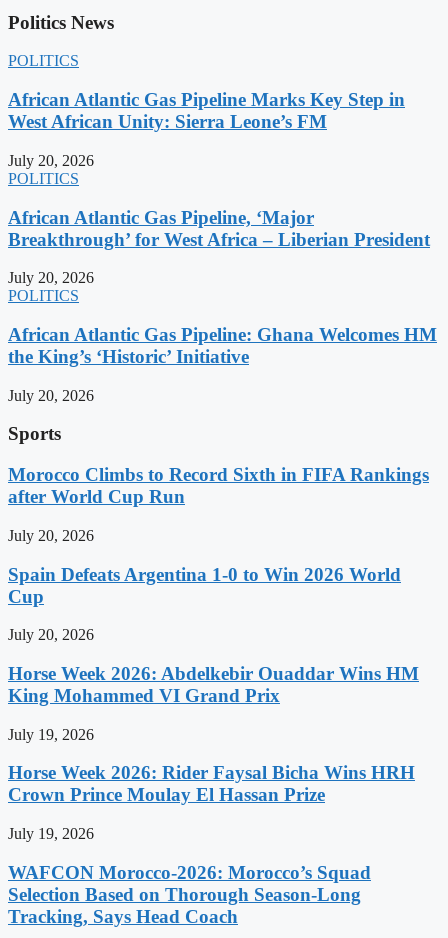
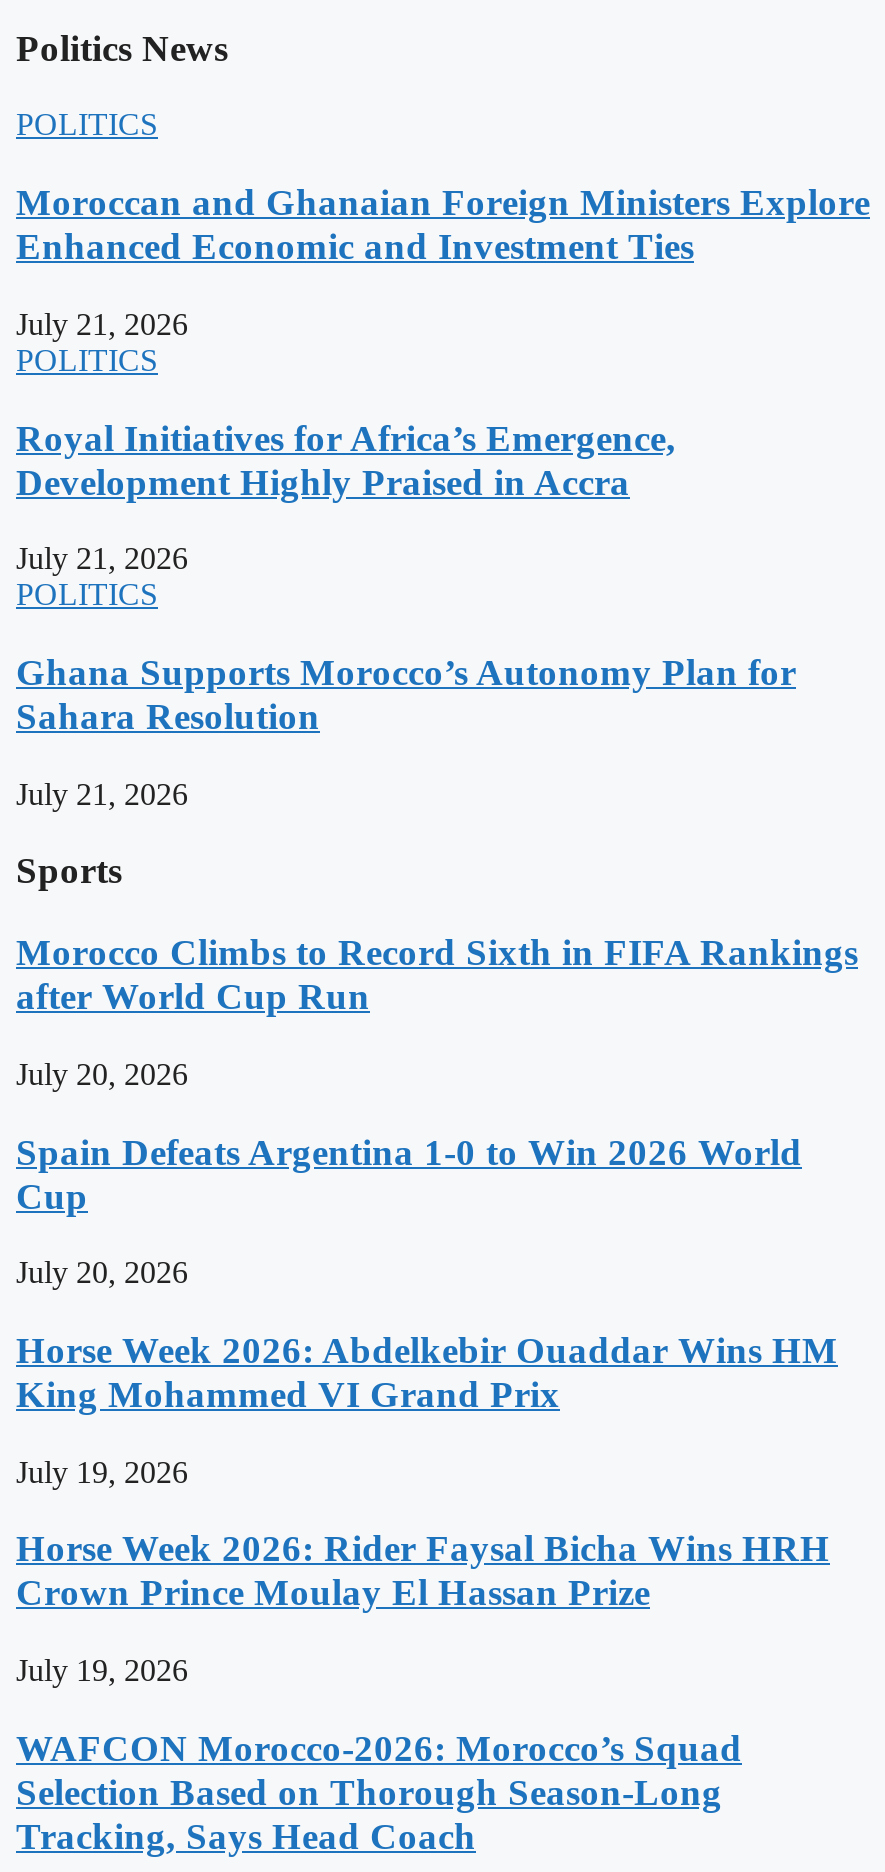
- African Atlantic Gas Pipeline Marks Key Step in
- West African Unity: Sierra Leone’s FM
+ Moroccan and Ghanaian Foreign Ministers Explore
+ Enhanced Economic and Investment Ties

- July 20, 2026
+ July 21, 2026

- African Atlantic Gas Pipeline, ‘Major
- Breakthrough’ for West Africa – Liberian President
+ Royal Initiatives for Africa’s Emergence,
+ Development Highly Praised in Accra

- July 20, 2026
+ July 21, 2026

- African Atlantic Gas Pipeline: Ghana Welcomes HM
- the King’s ‘Historic’ Initiative
+ Ghana Supports Morocco’s Autonomy Plan for
+ Sahara Resolution

- July 20, 2026
+ July 21, 2026
